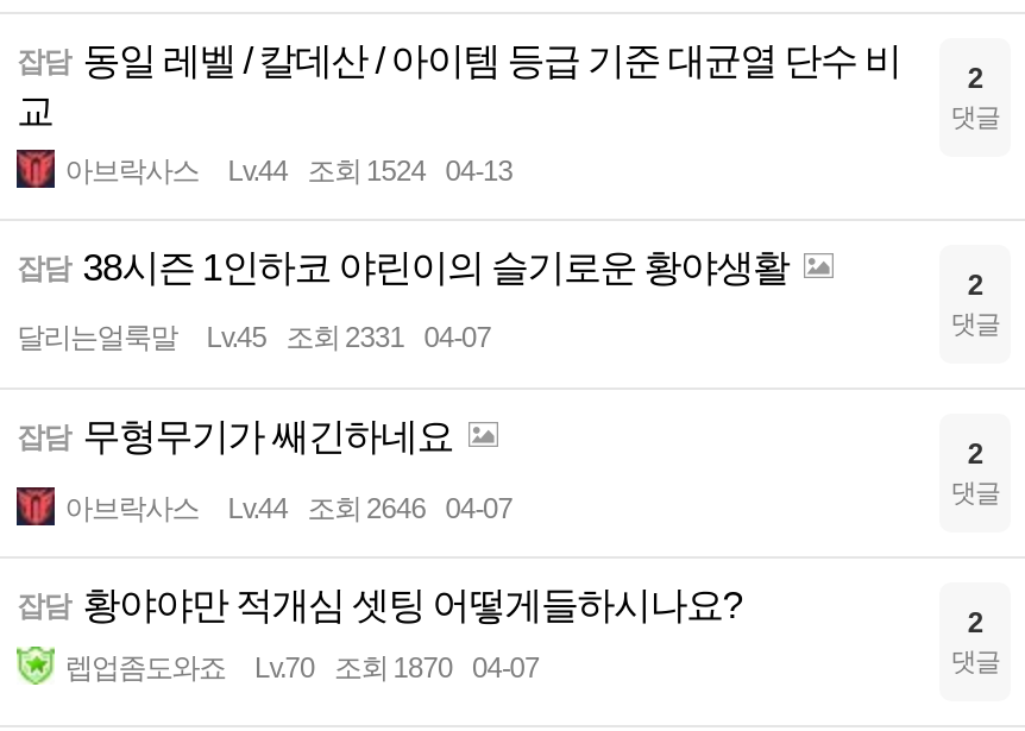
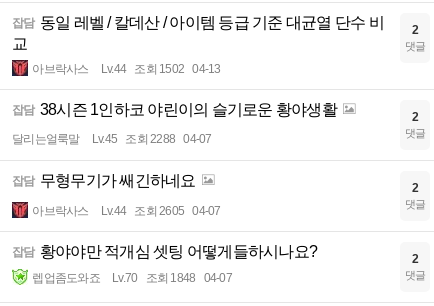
- 아브락사스 Lv.44 조회 1524 04-13
+ 아브락사스 Lv.44 조회 1502 04-13

- 달리는얼룩말 Lv.45 조회 2331 04-07
+ 달리는얼룩말 Lv.45 조회 2288 04-07

- 아브락사스 Lv.44 조회 2646 04-07
+ 아브락사스 Lv.44 조회 2605 04-07

- 렙업좀도와죠 Lv.70 조회 1870 04-07
+ 렙업좀도와죠 Lv.70 조회 1848 04-07
